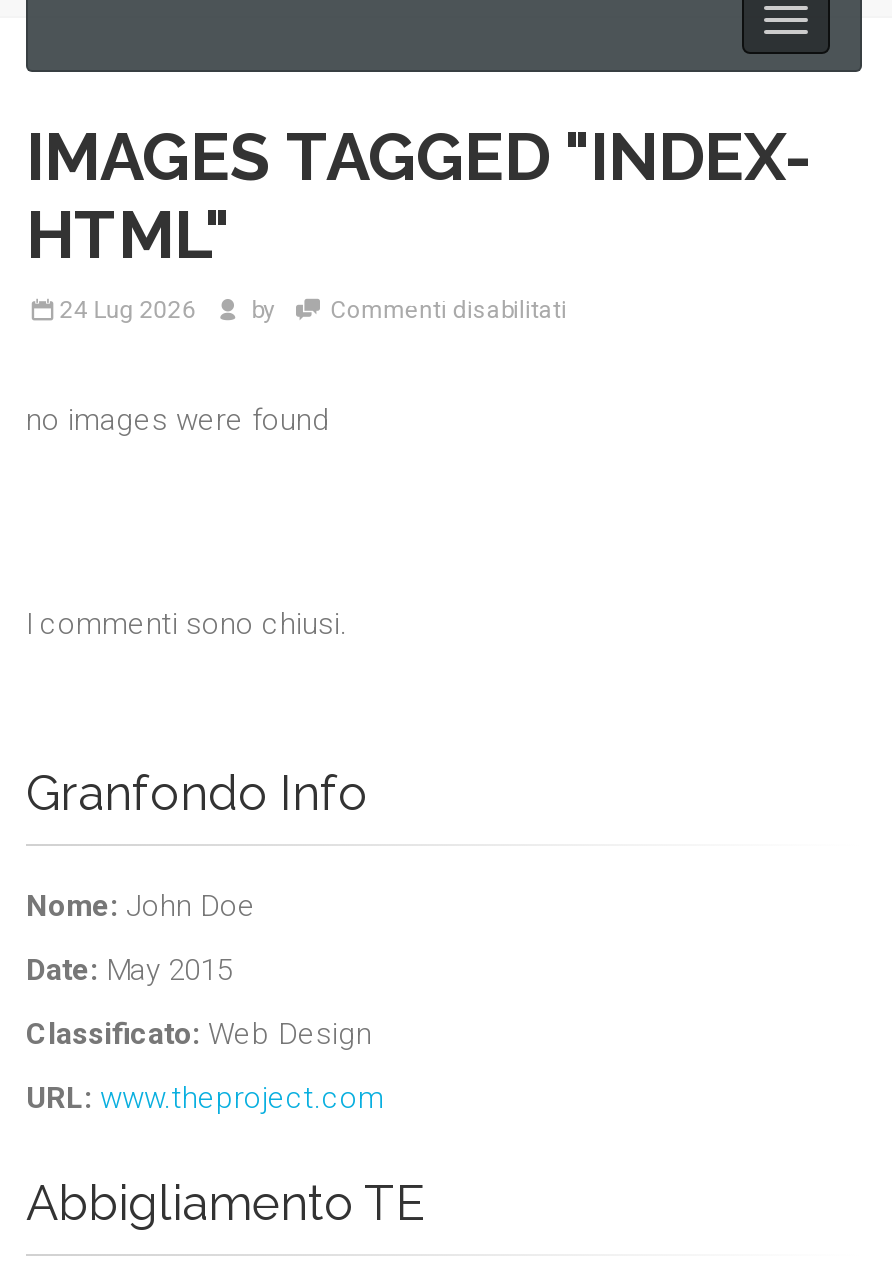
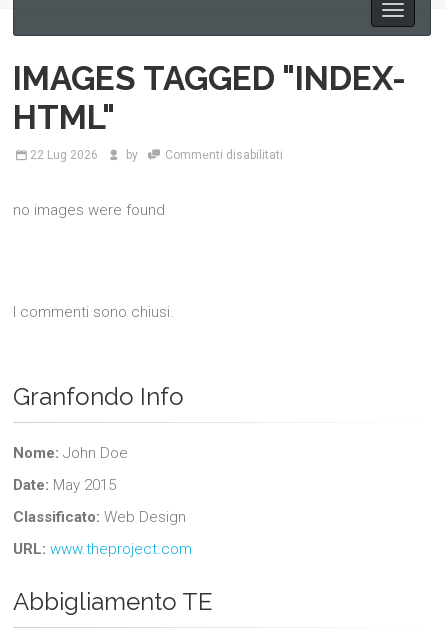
- 24 Lug 2026
+ 22 Lug 2026
